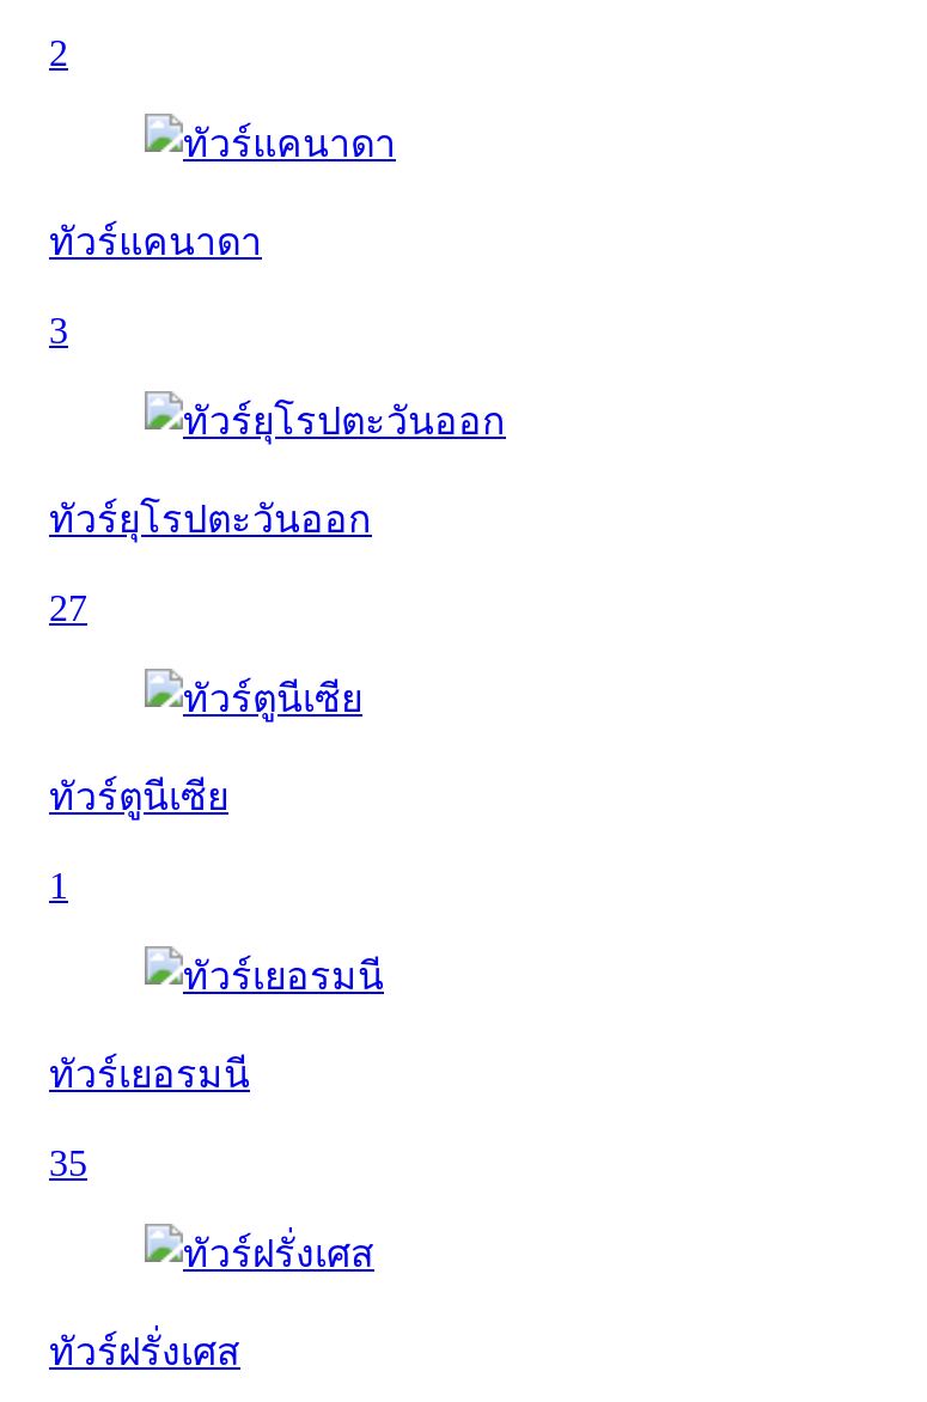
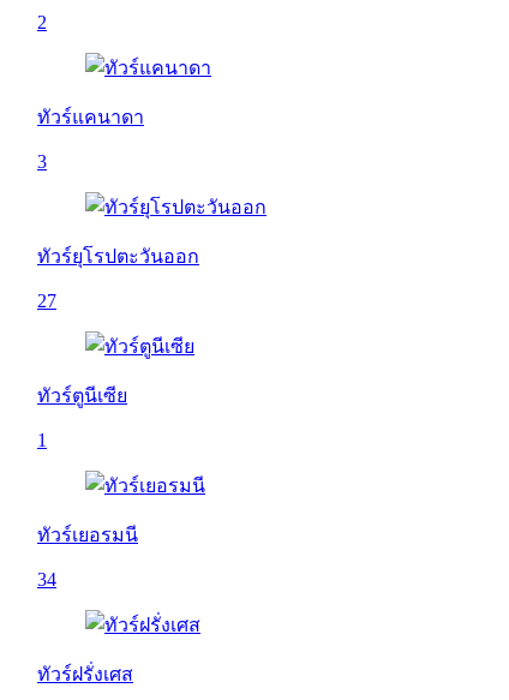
- 35
+ 34
